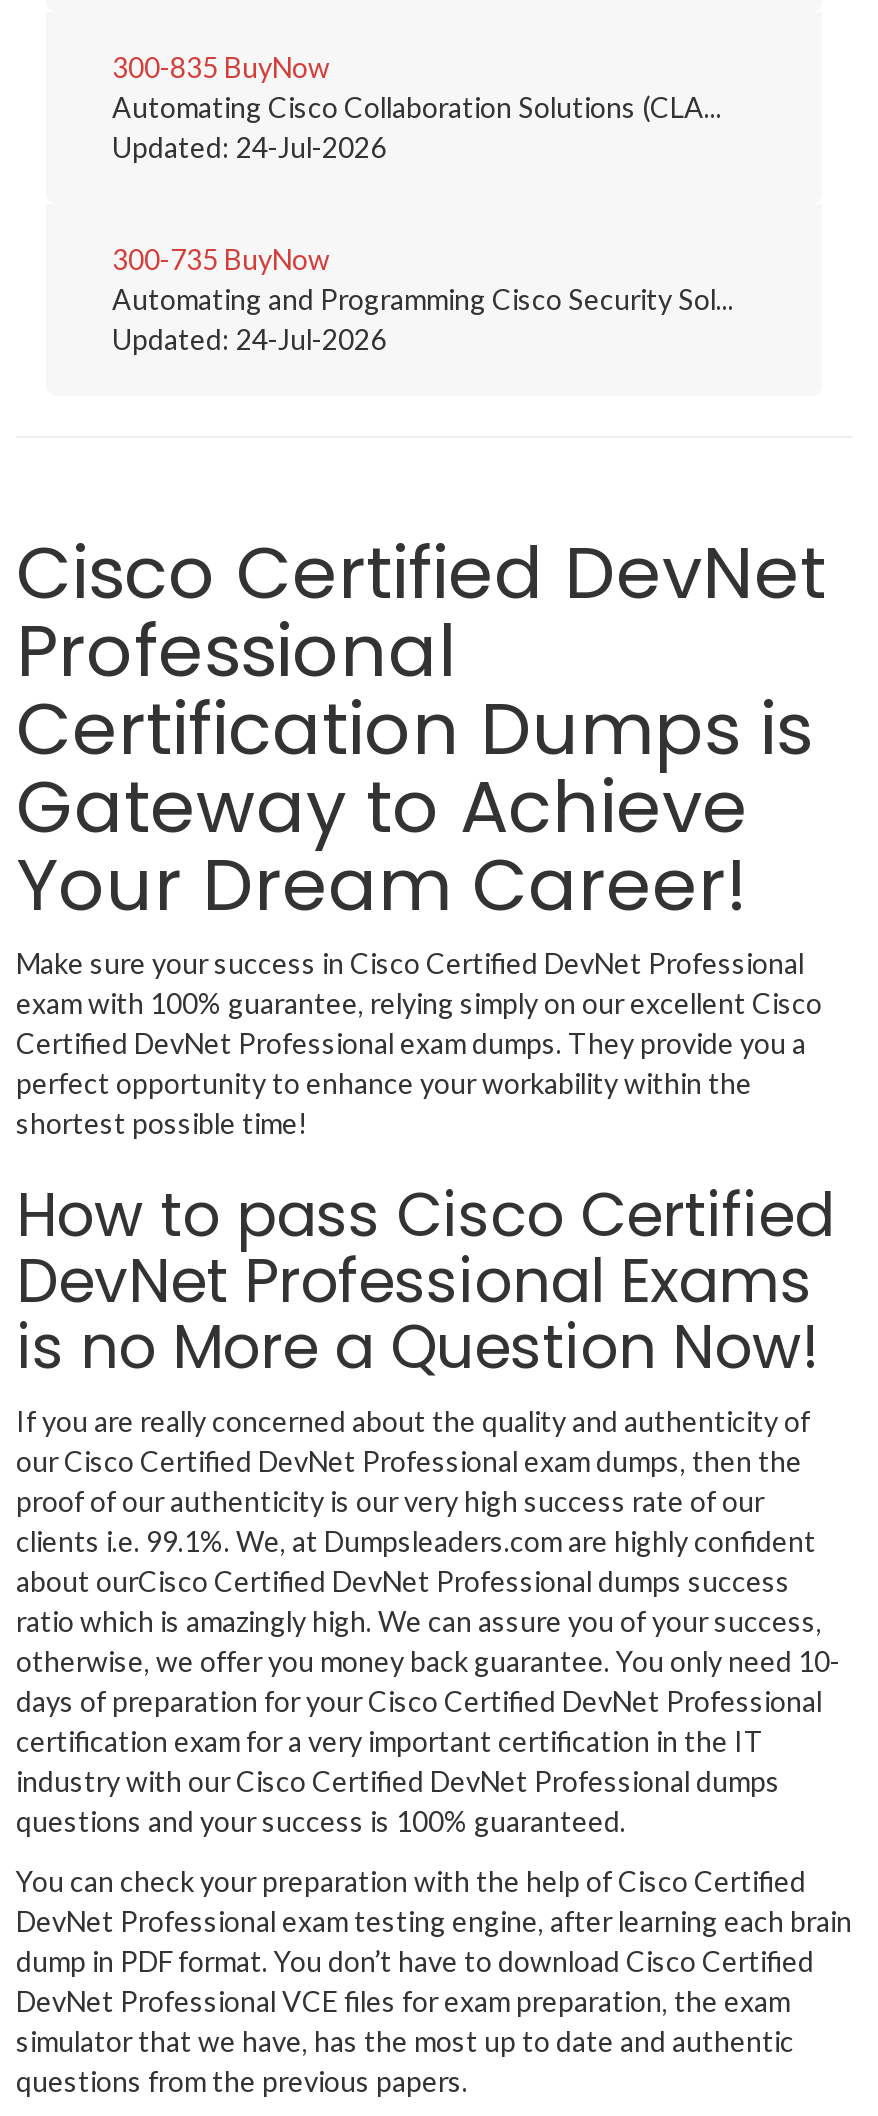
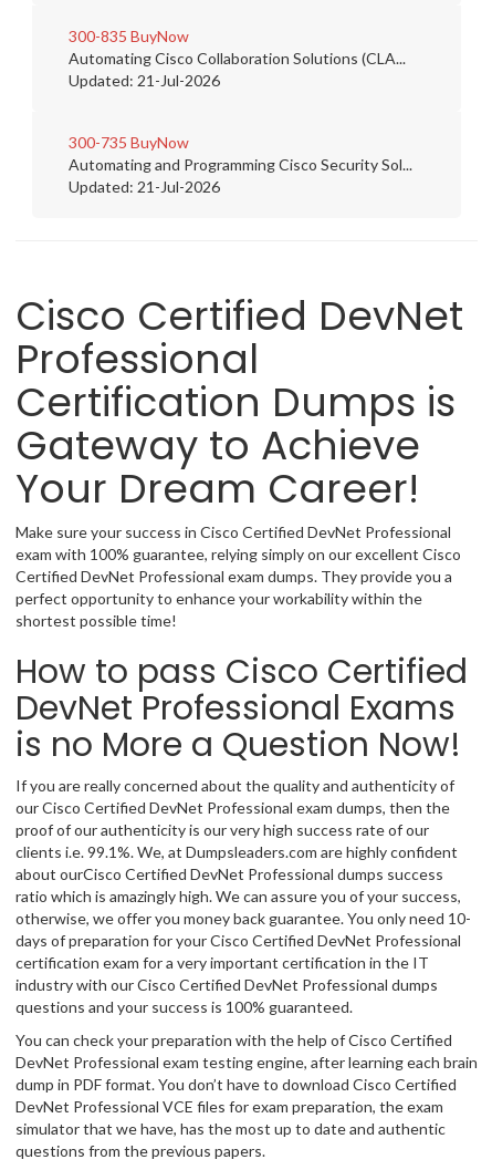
- Updated: 24-Jul-2026
+ Updated: 21-Jul-2026

- Updated: 24-Jul-2026
+ Updated: 21-Jul-2026
